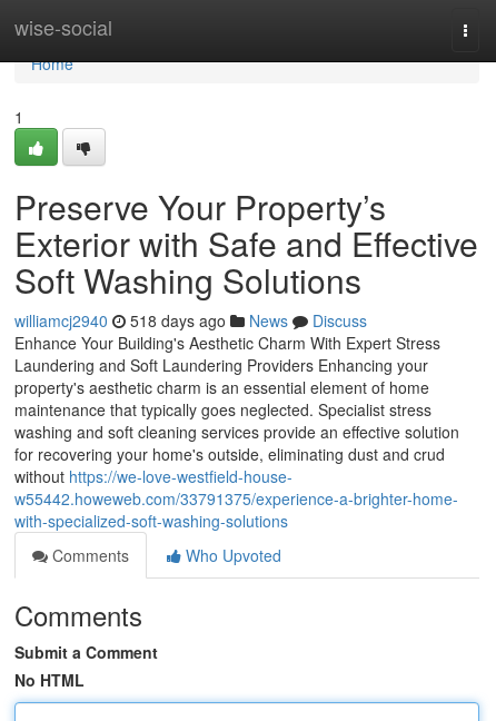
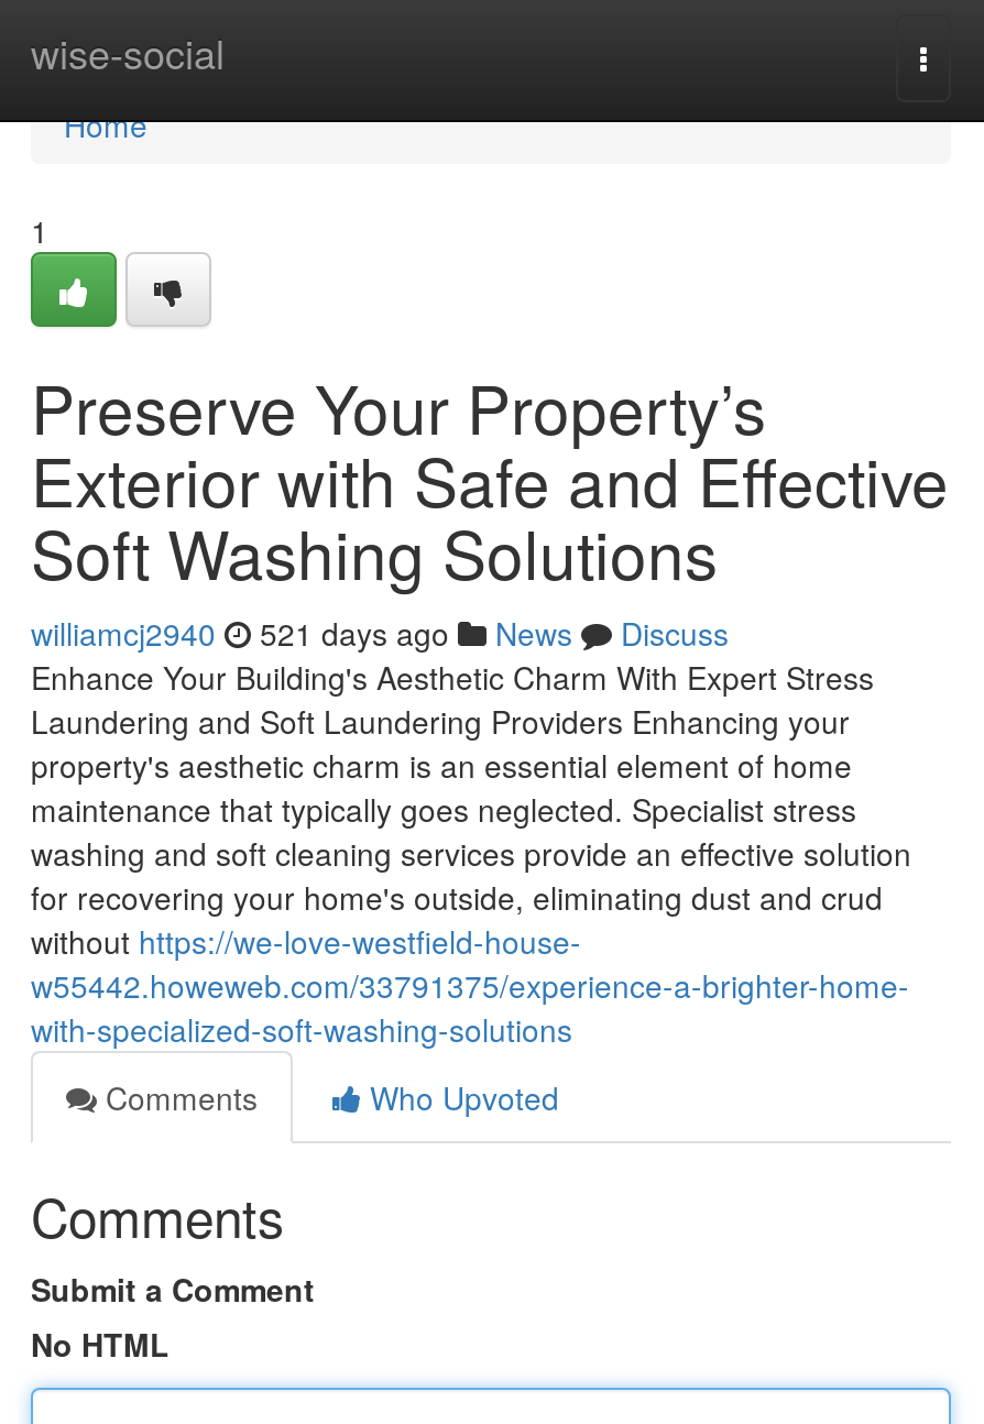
- williamcj2940 518 days ago News Discuss
+ williamcj2940 521 days ago News Discuss
